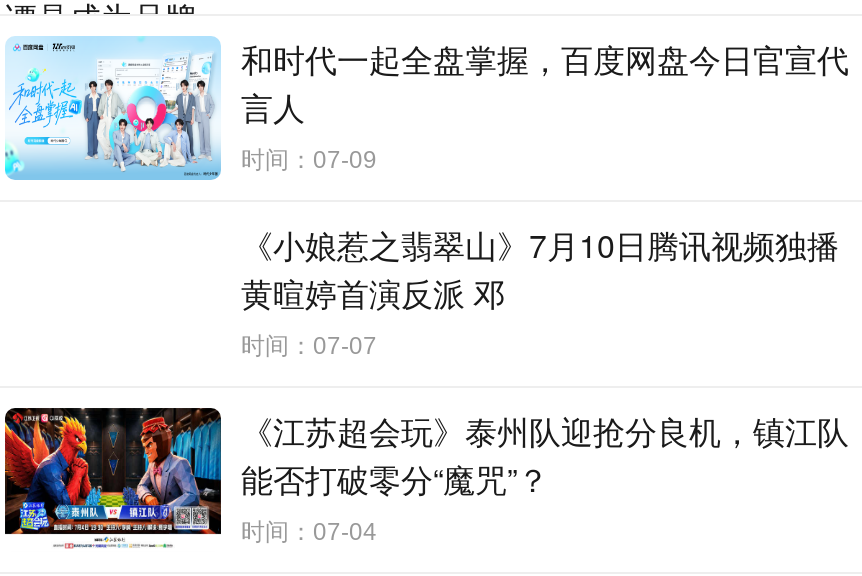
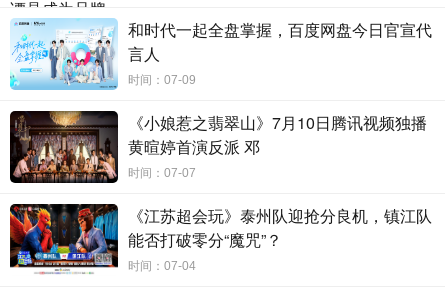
+ [image]
